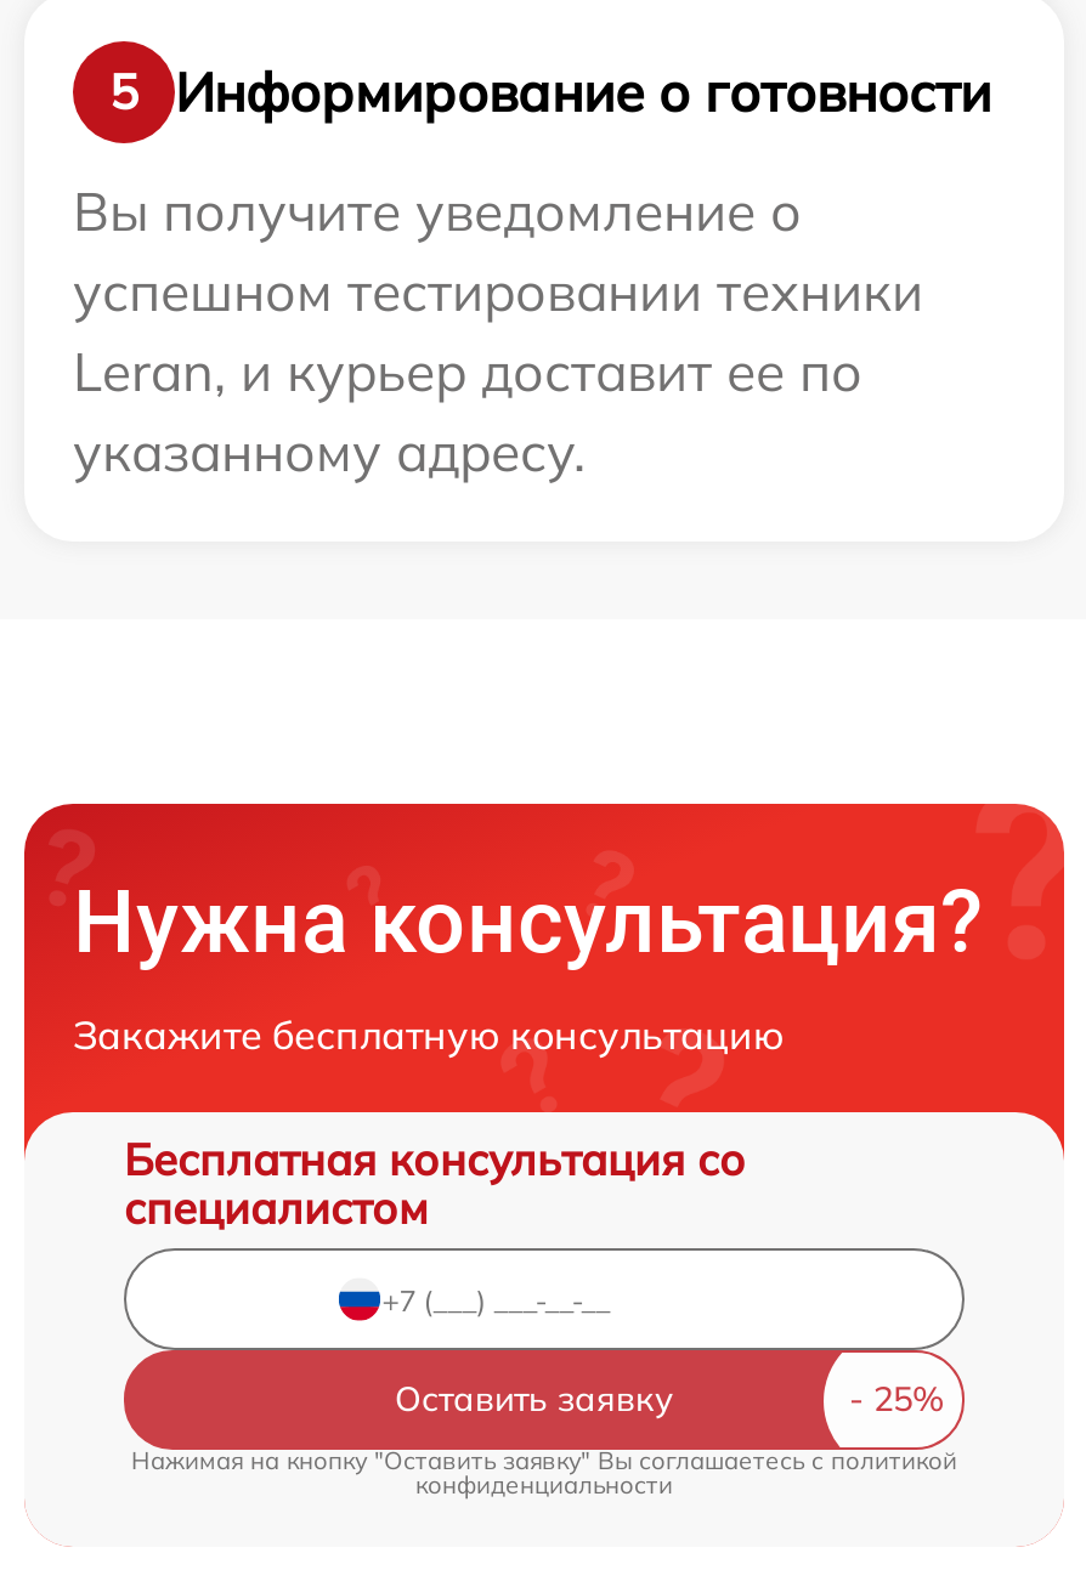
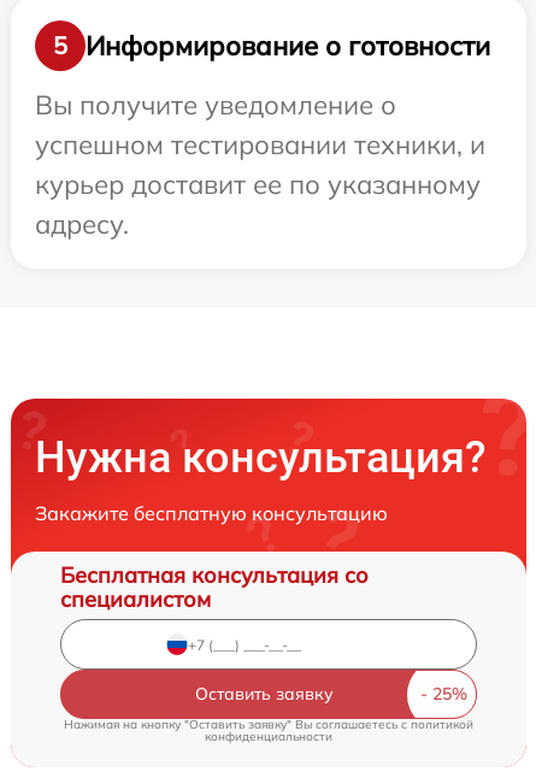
- успешном тестировании техники
- Leran, и курьер доставит ее по
- указанному адресу.
+ успешном тестировании техники, и
+ курьер доставит ее по указанному
+ адресу.
